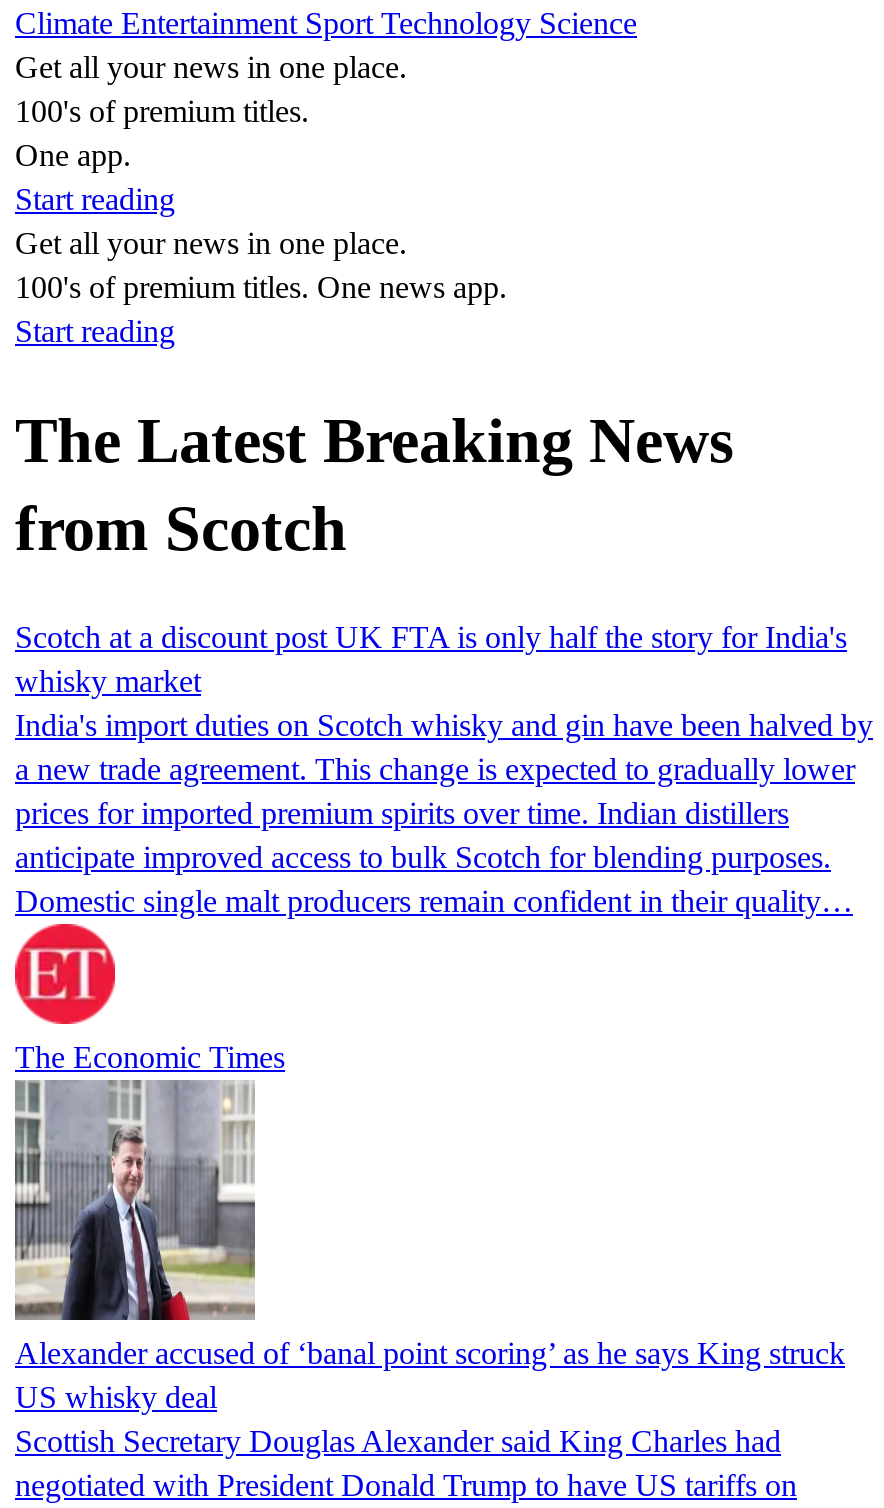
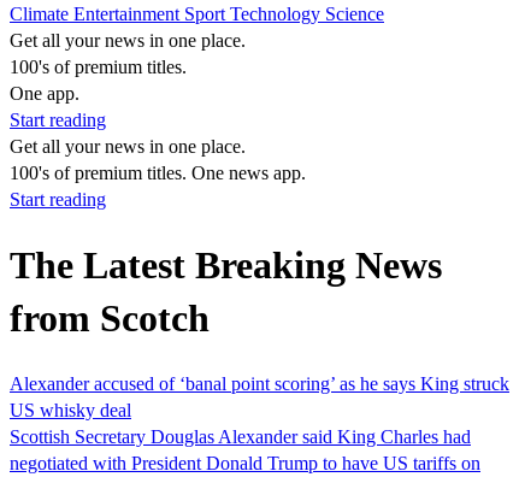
- Scotch at a discount post UK FTA is only half the story for India's
- whisky market
- India's import duties on Scotch whisky and gin have been halved by
- a new trade agreement. This change is expected to gradually lower
- prices for imported premium spirits over time. Indian distillers
- anticipate improved access to bulk Scotch for blending purposes.
- Domestic single malt producers remain confident in their quality…

- [image]
- The Economic Times

- [image]
